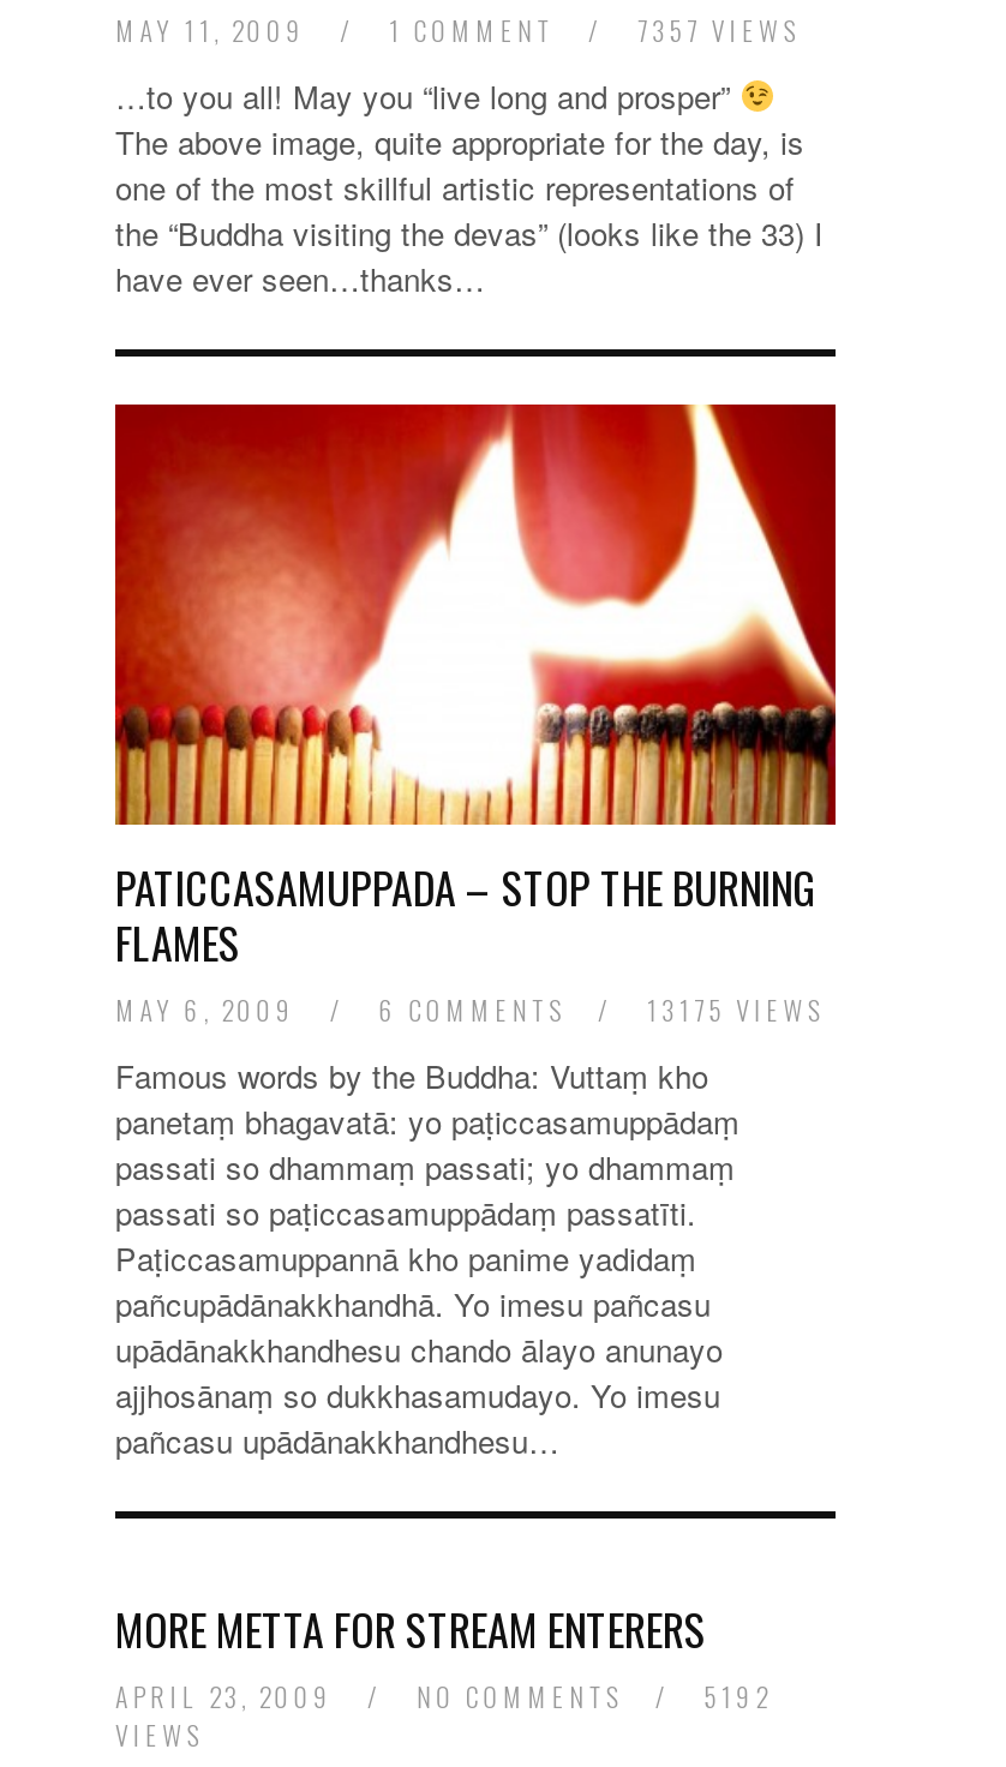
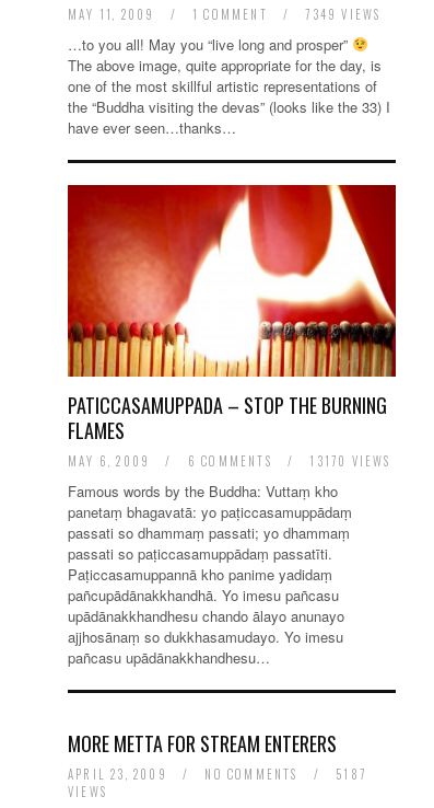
- 7357 VIEWS
+ 7349 VIEWS

- 13175 VIEWS
+ 13170 VIEWS

- 5192
+ 5187
